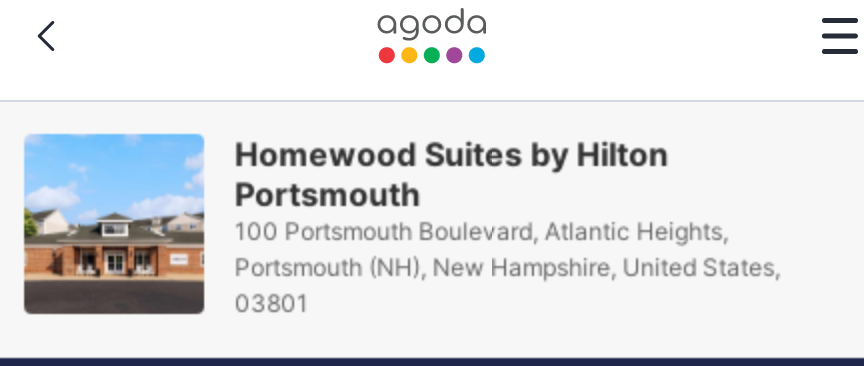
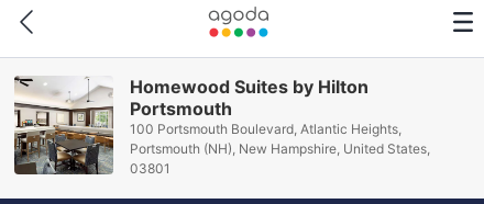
- [image]
+ [image]
